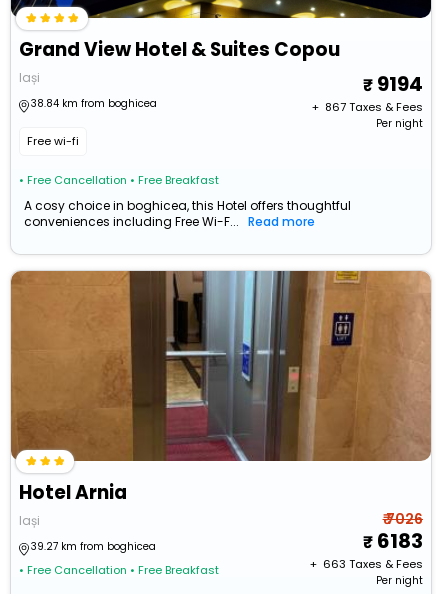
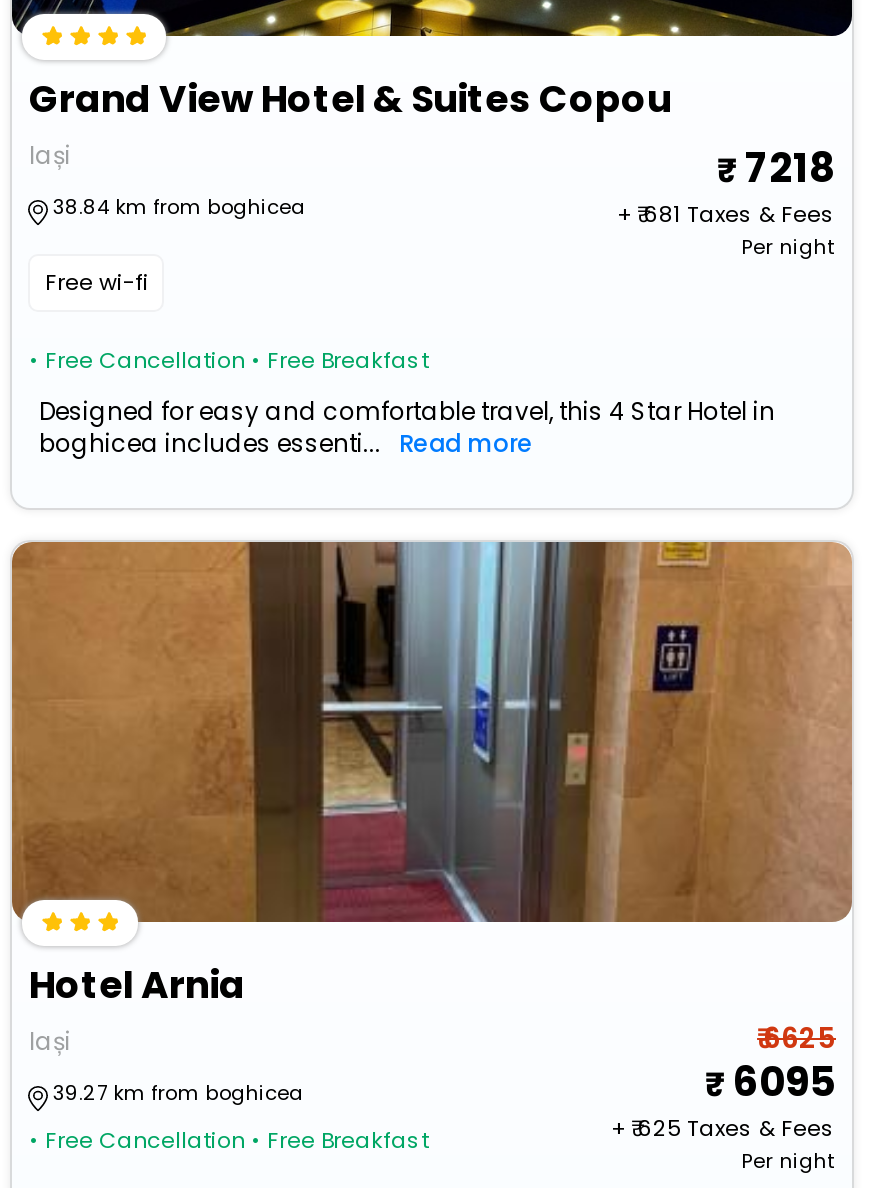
- 9194
+ 7218

- + ₹867 Taxes & Fees
+ + ₹681 Taxes & Fees

- A cosy choice in boghicea, this Hotel offers thoughtful
- conveniences including Free Wi-F... Read more
+ Designed for easy and comfortable travel, this 4 Star Hotel in
+ boghicea includes essenti... Read more

- ₹ 7026
+ ₹ 6625

- 6183
+ 6095

- + ₹663 Taxes & Fees
+ + ₹625 Taxes & Fees
